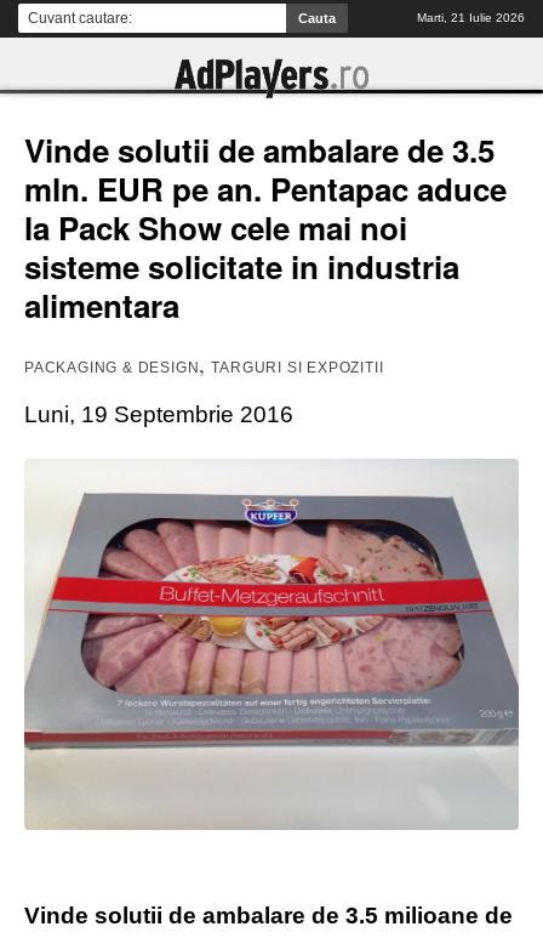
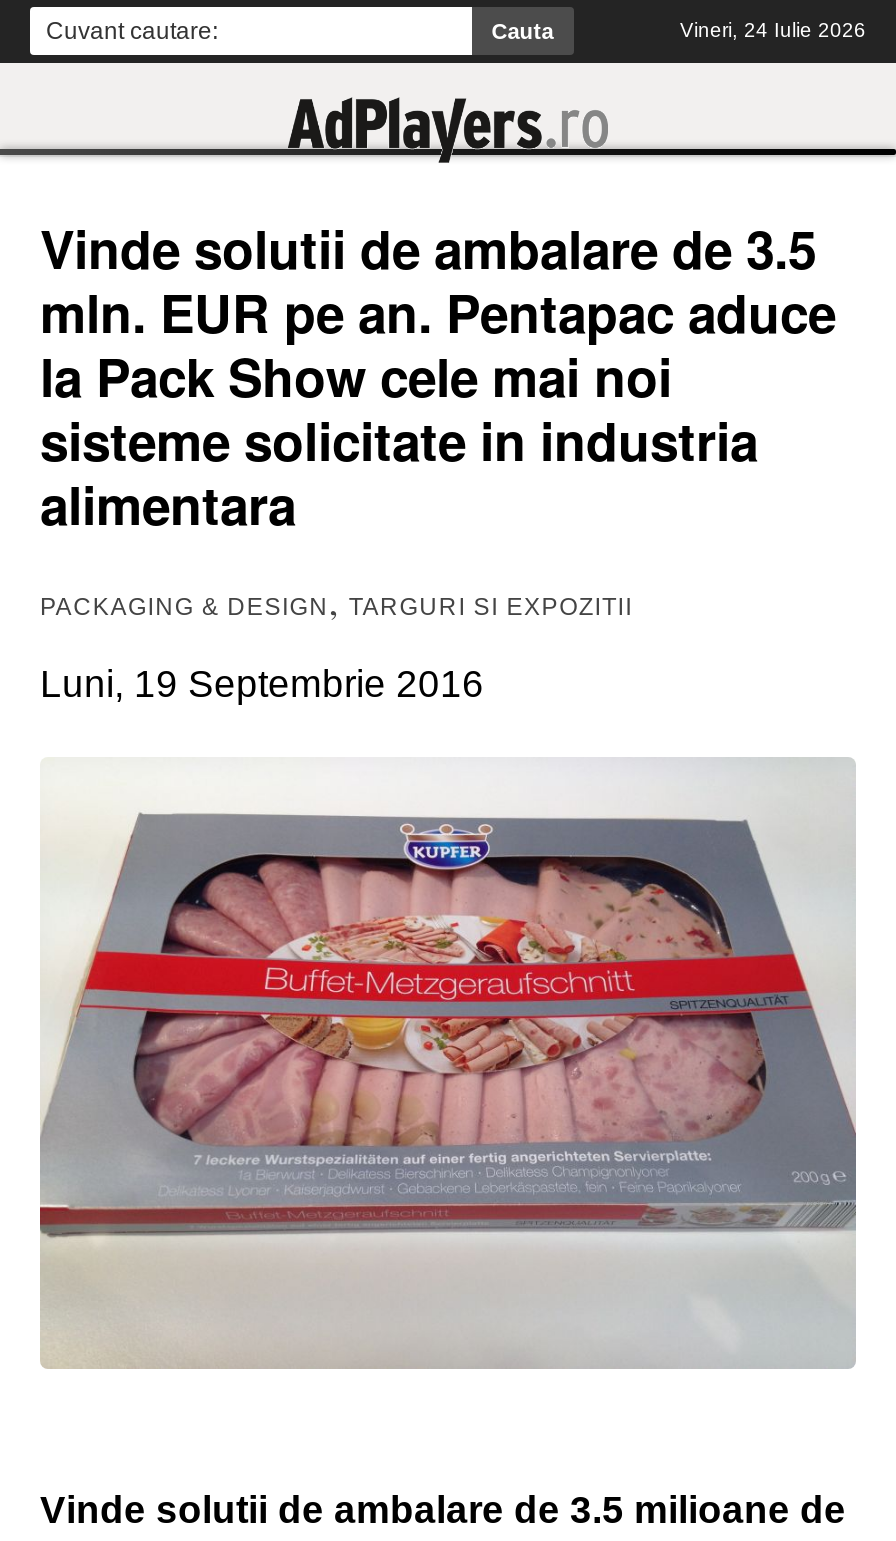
- Marti, 21 Iulie 2026
+ Vineri, 24 Iulie 2026
